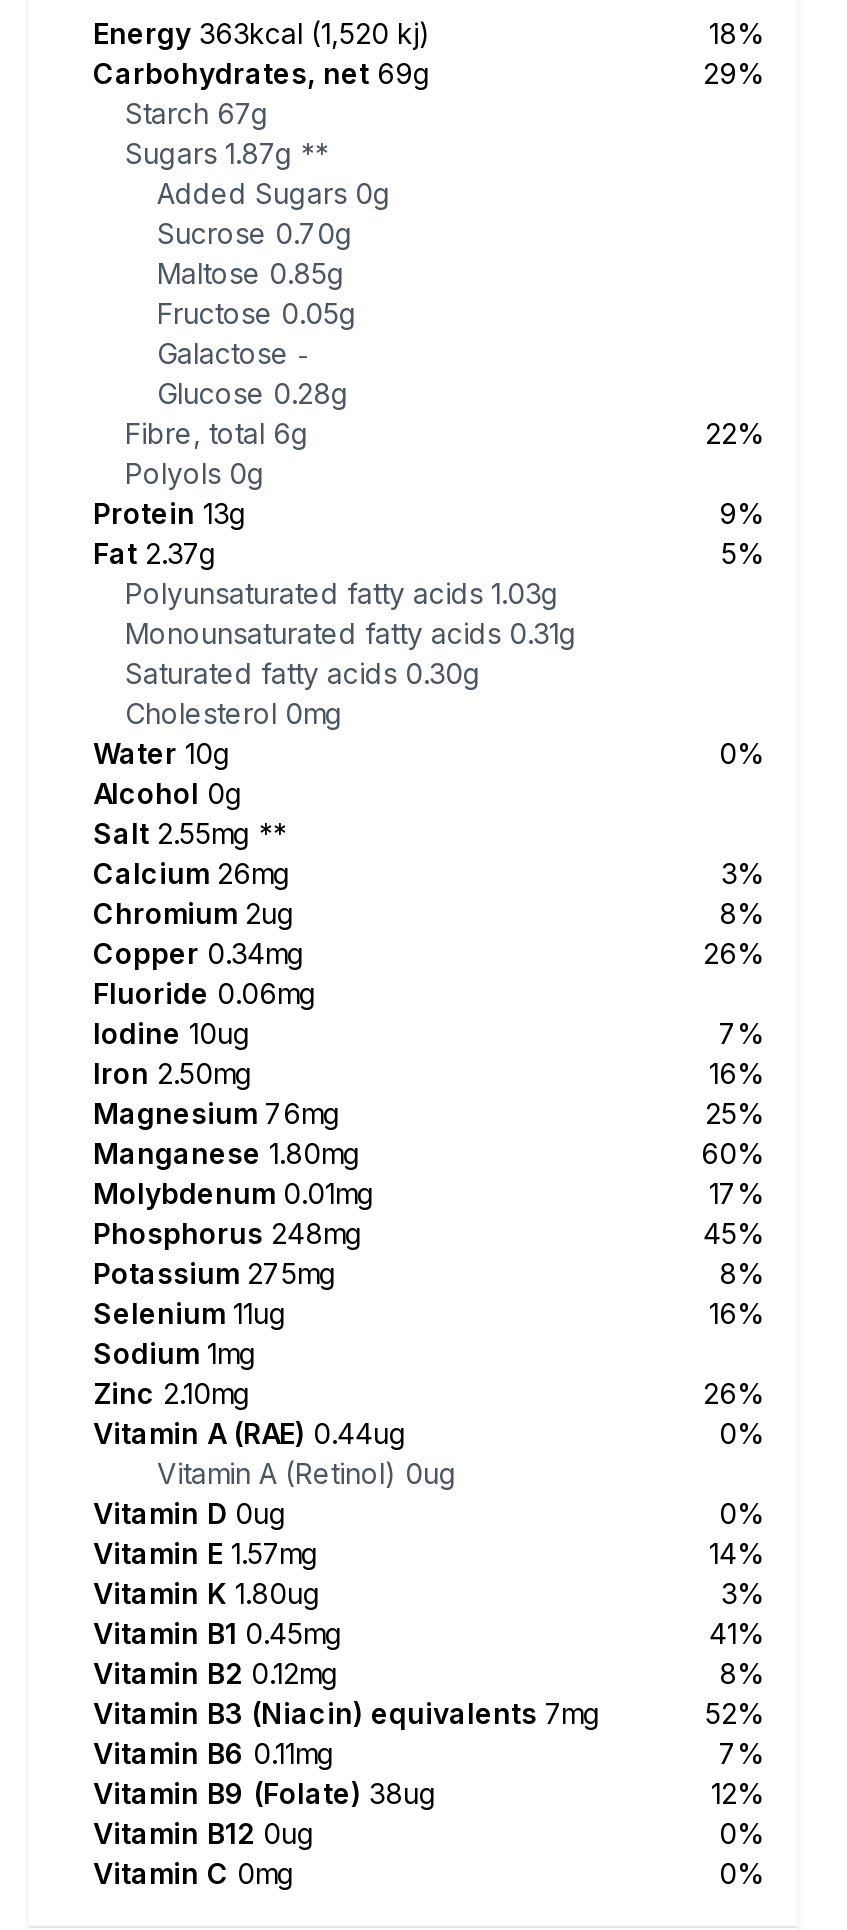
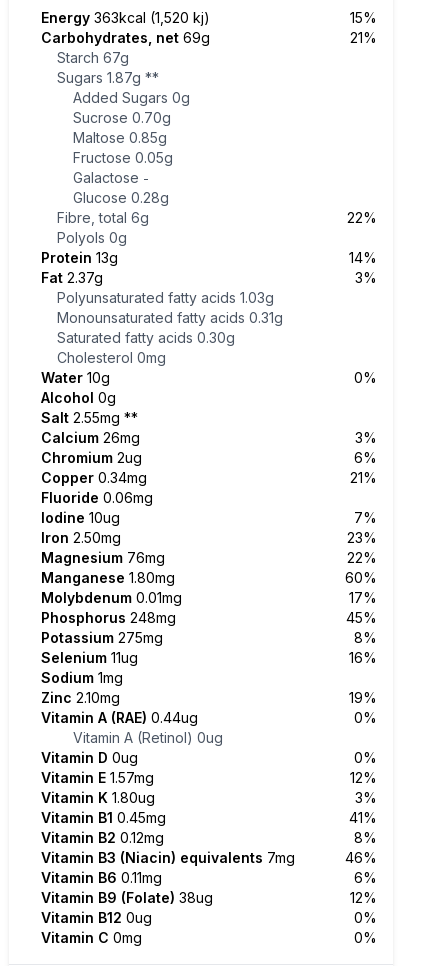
- 18%
+ 15%

- 29%
+ 21%

- 9%
+ 14%

- 5%
+ 3%

- 8%
+ 6%

- 26%
+ 21%

- 16%
+ 23%

- 25%
+ 22%

- 26%
+ 19%

- 14%
+ 12%

- 52%
+ 46%

- 7%
+ 6%
